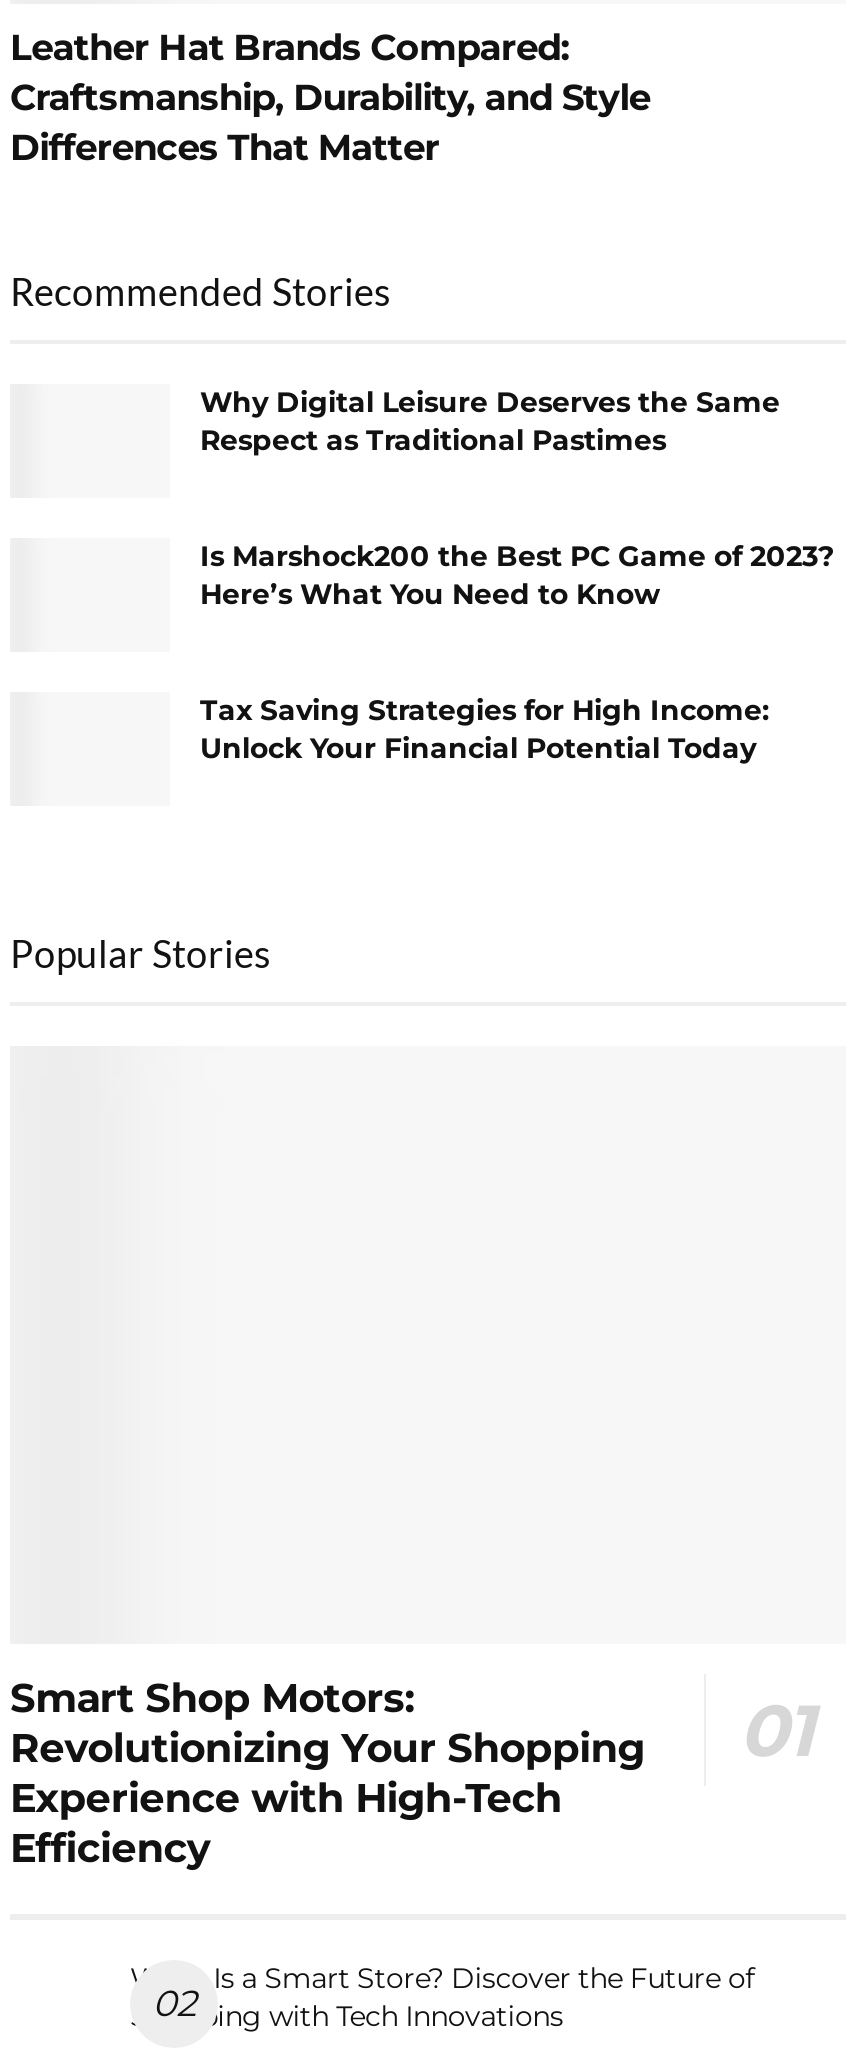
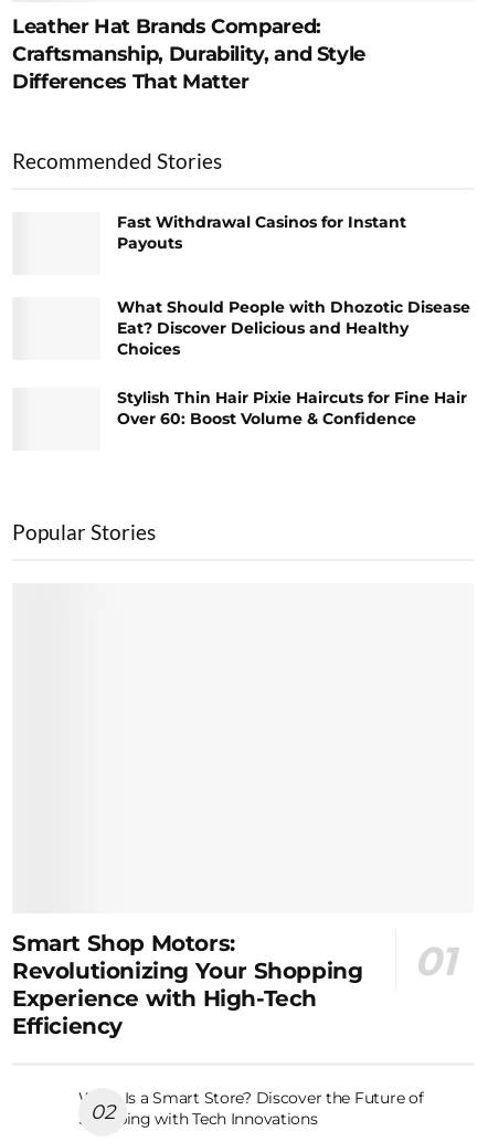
- Why Digital Leisure Deserves the Same
- Respect as Traditional Pastimes
+ Fast Withdrawal Casinos for Instant
+ Payouts

- Is Marshock200 the Best PC Game of 2023?
- Here’s What You Need to Know
+ What Should People with Dhozotic Disease
+ Eat? Discover Delicious and Healthy
+ Choices

- Tax Saving Strategies for High Income:
- Unlock Your Financial Potential Today
+ Stylish Thin Hair Pixie Haircuts for Fine Hair
+ Over 60: Boost Volume & Confidence
